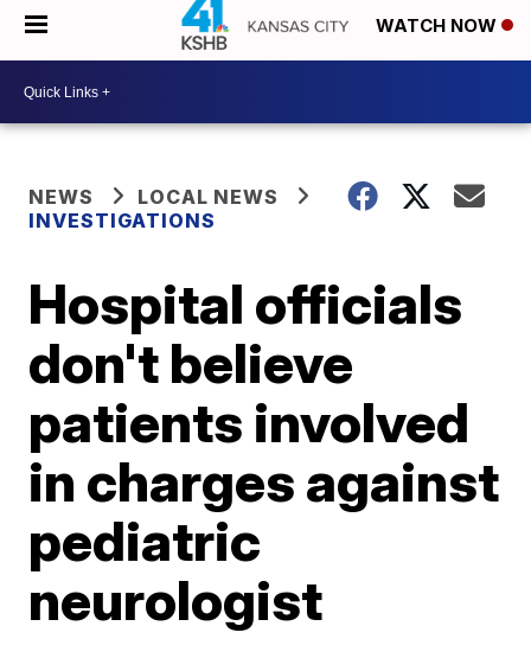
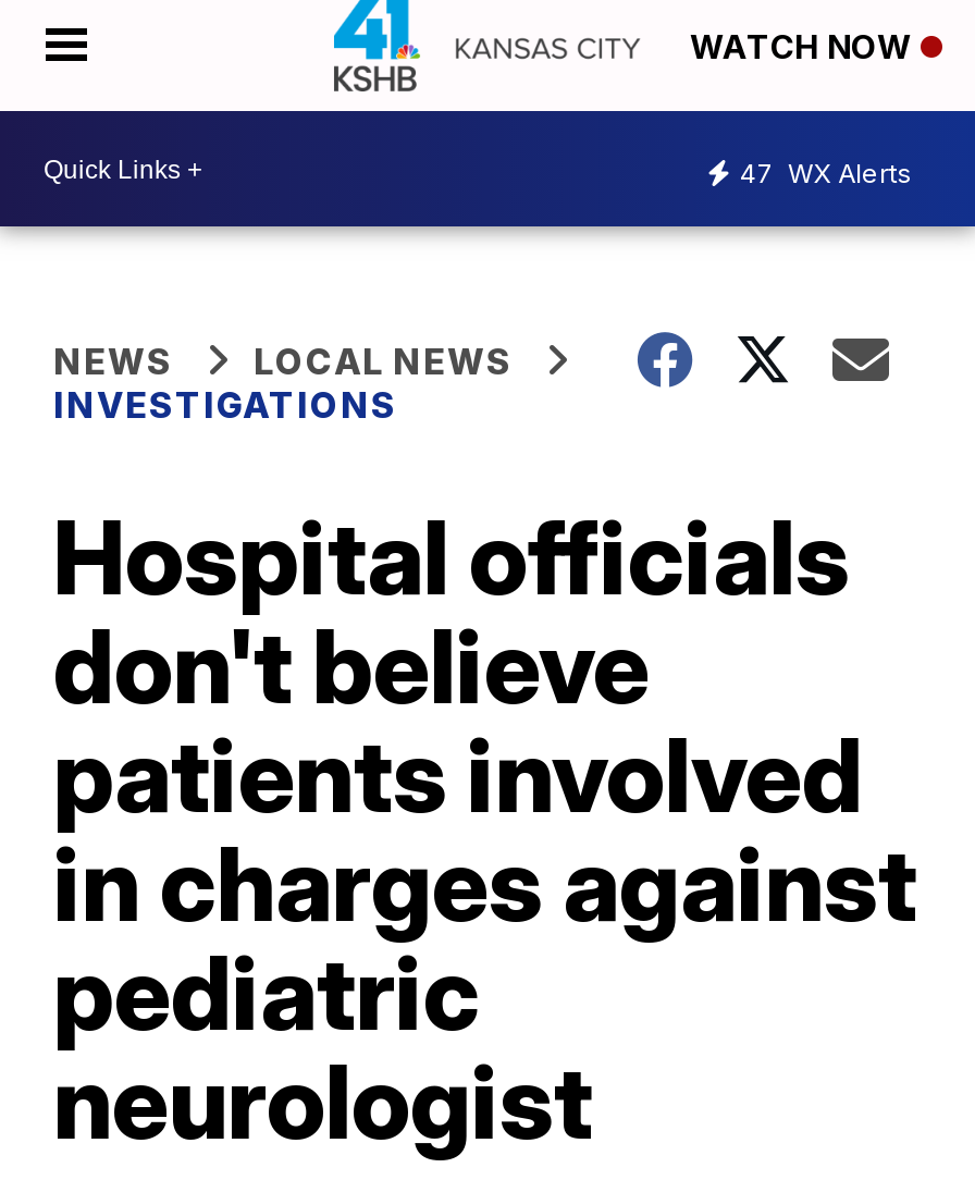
+ 47 WX Alerts
